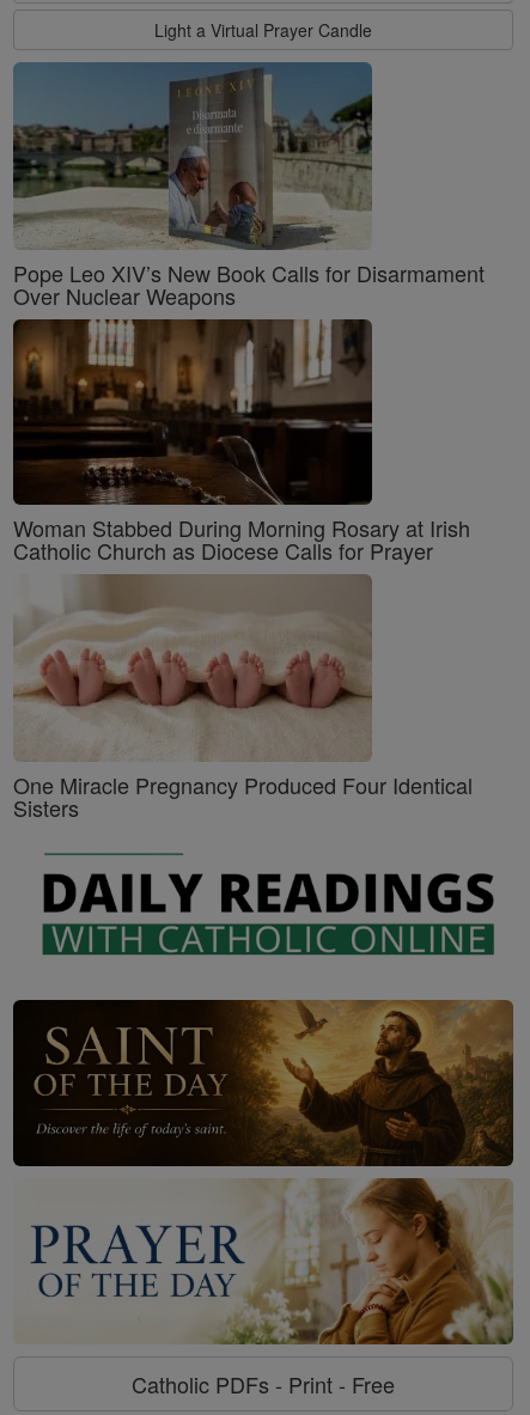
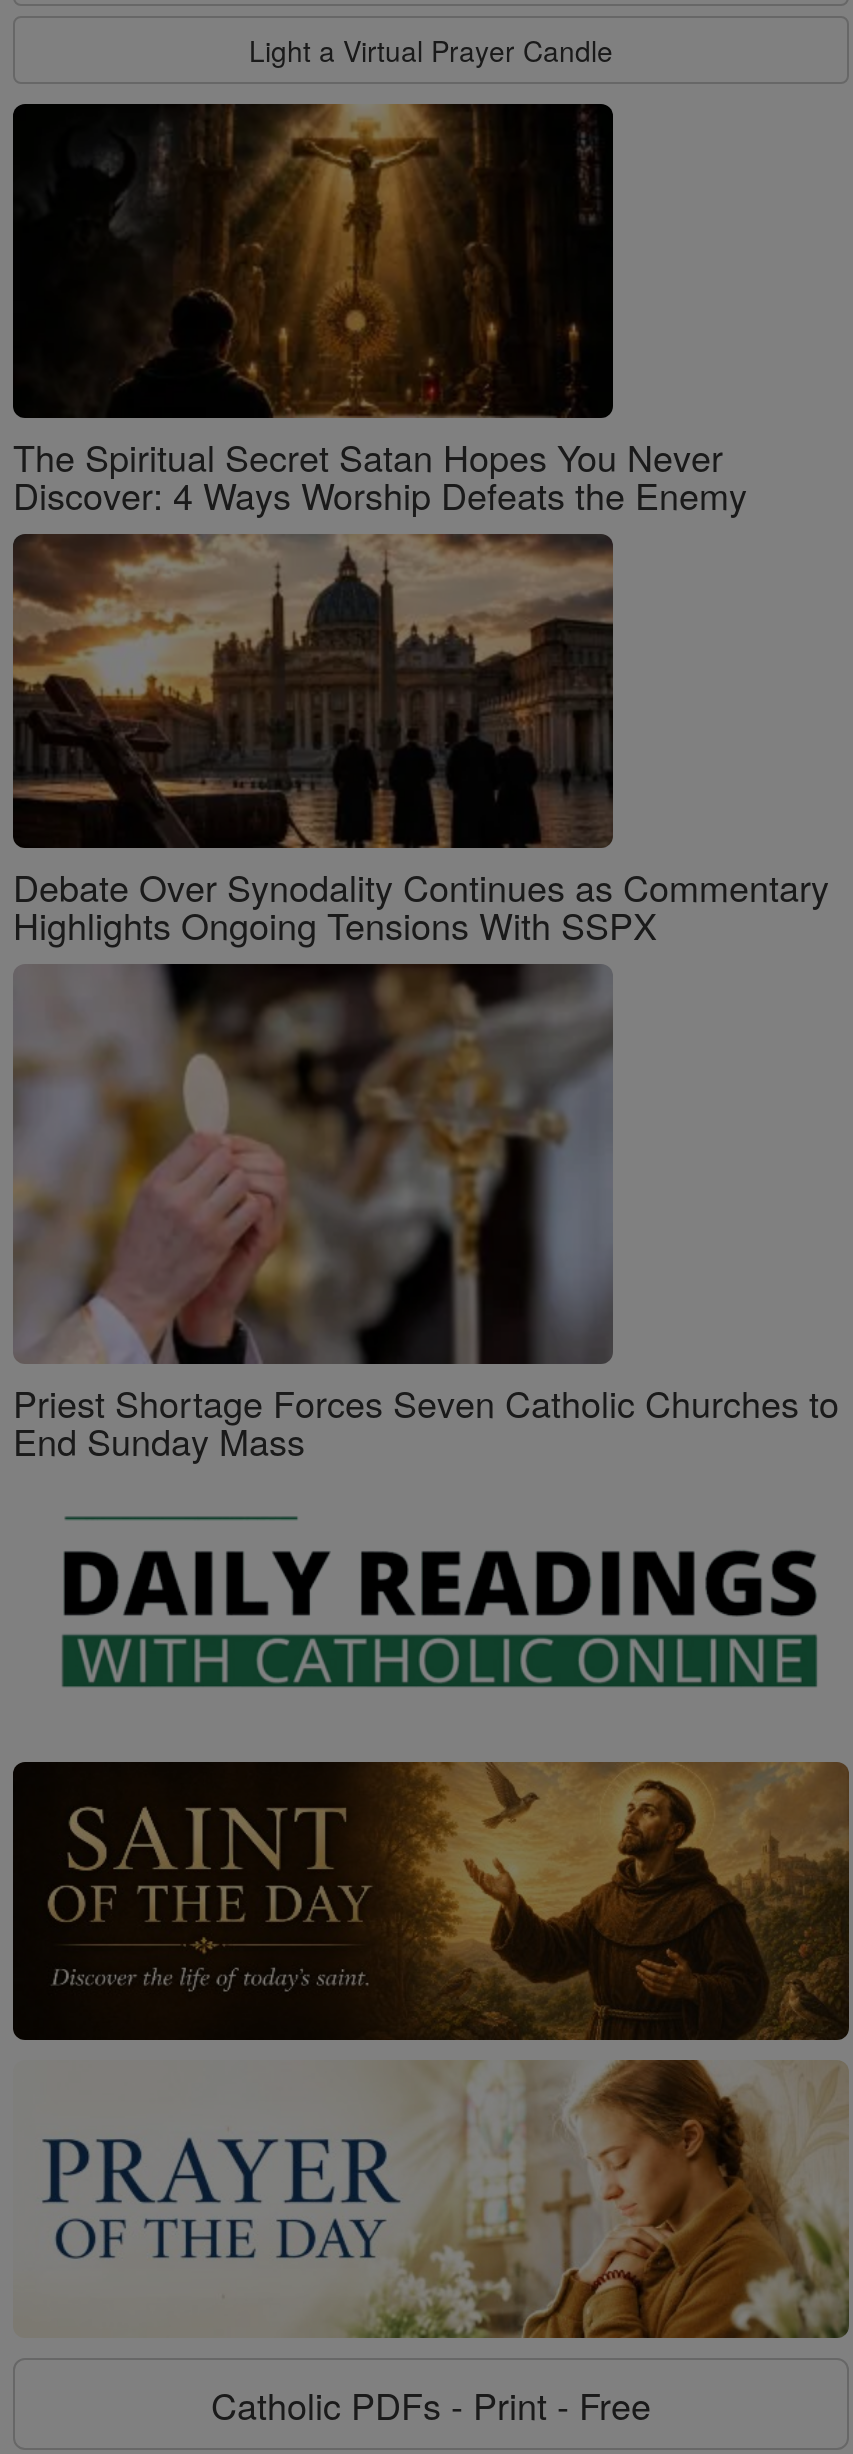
- [image]
+ [image]

- Pope Leo XIV’s New Book Calls for Disarmament
- Over Nuclear Weapons
+ The Spiritual Secret Satan Hopes You Never
+ Discover: 4 Ways Worship Defeats the Enemy

- [image]
+ [image]

- Woman Stabbed During Morning Rosary at Irish
- Catholic Church as Diocese Calls for Prayer
+ Debate Over Synodality Continues as Commentary
+ Highlights Ongoing Tensions With SSPX

- [image]
+ [image]

- One Miracle Pregnancy Produced Four Identical
- Sisters
+ Priest Shortage Forces Seven Catholic Churches to
+ End Sunday Mass
